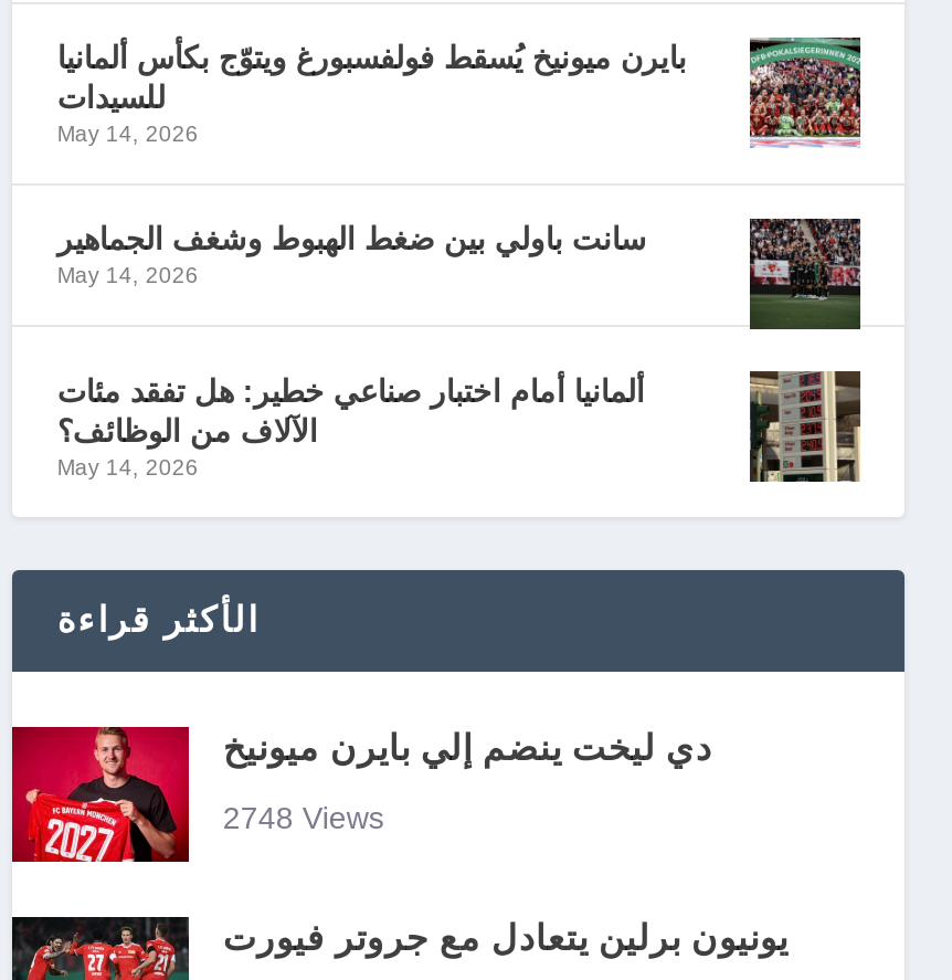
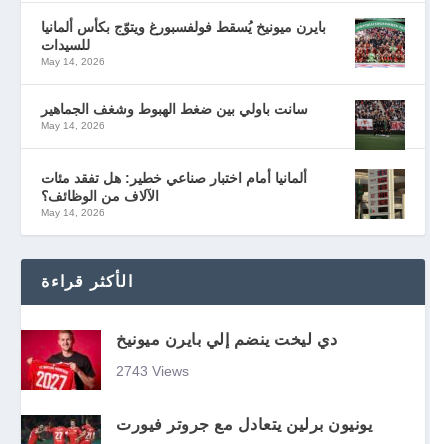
- 2748 Views
+ 2743 Views
